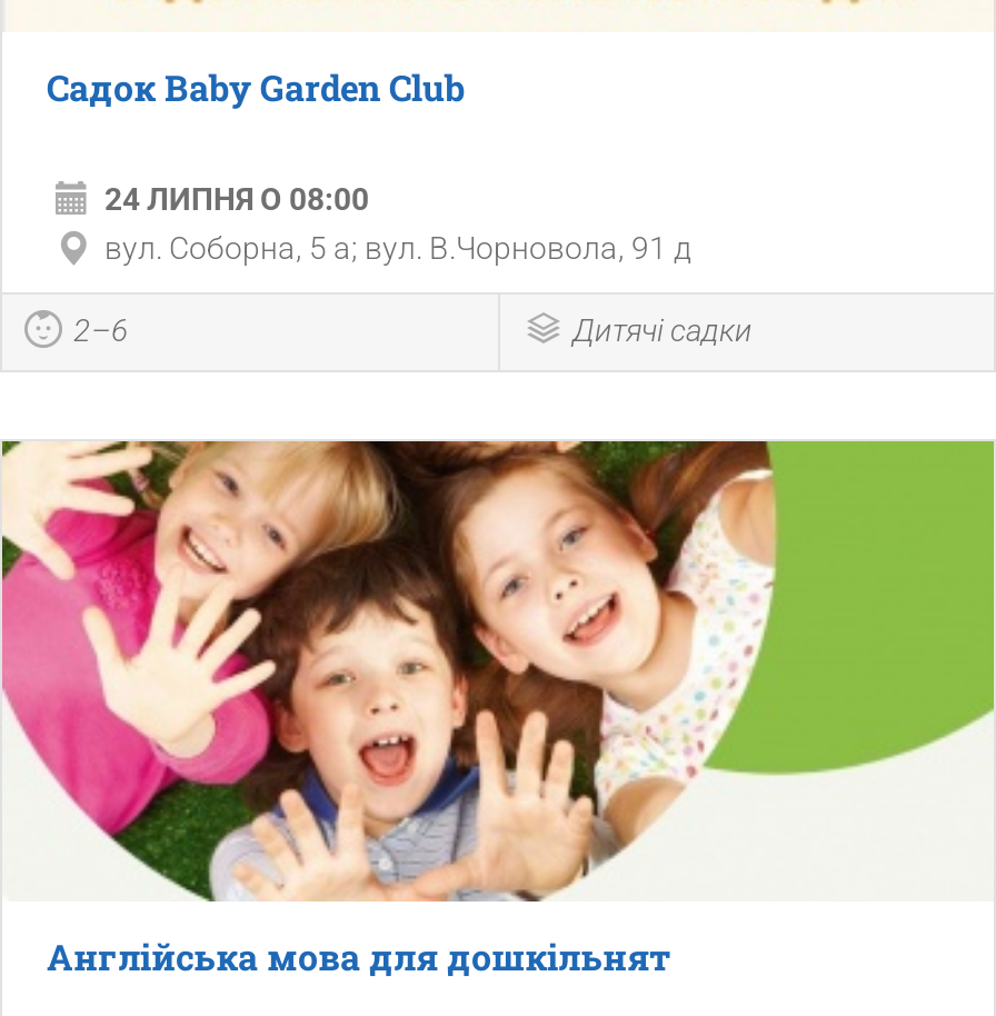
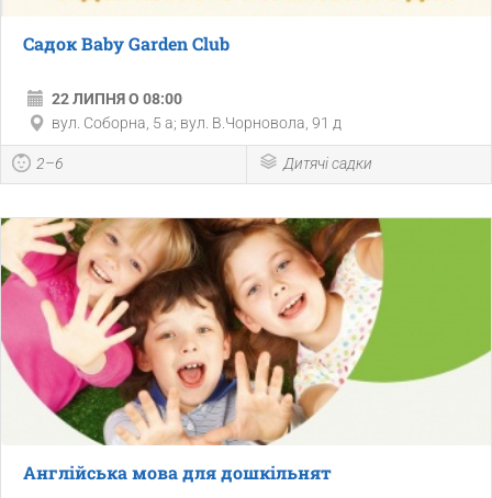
- 24 ЛИПНЯ О 08:00
+ 22 ЛИПНЯ О 08:00
